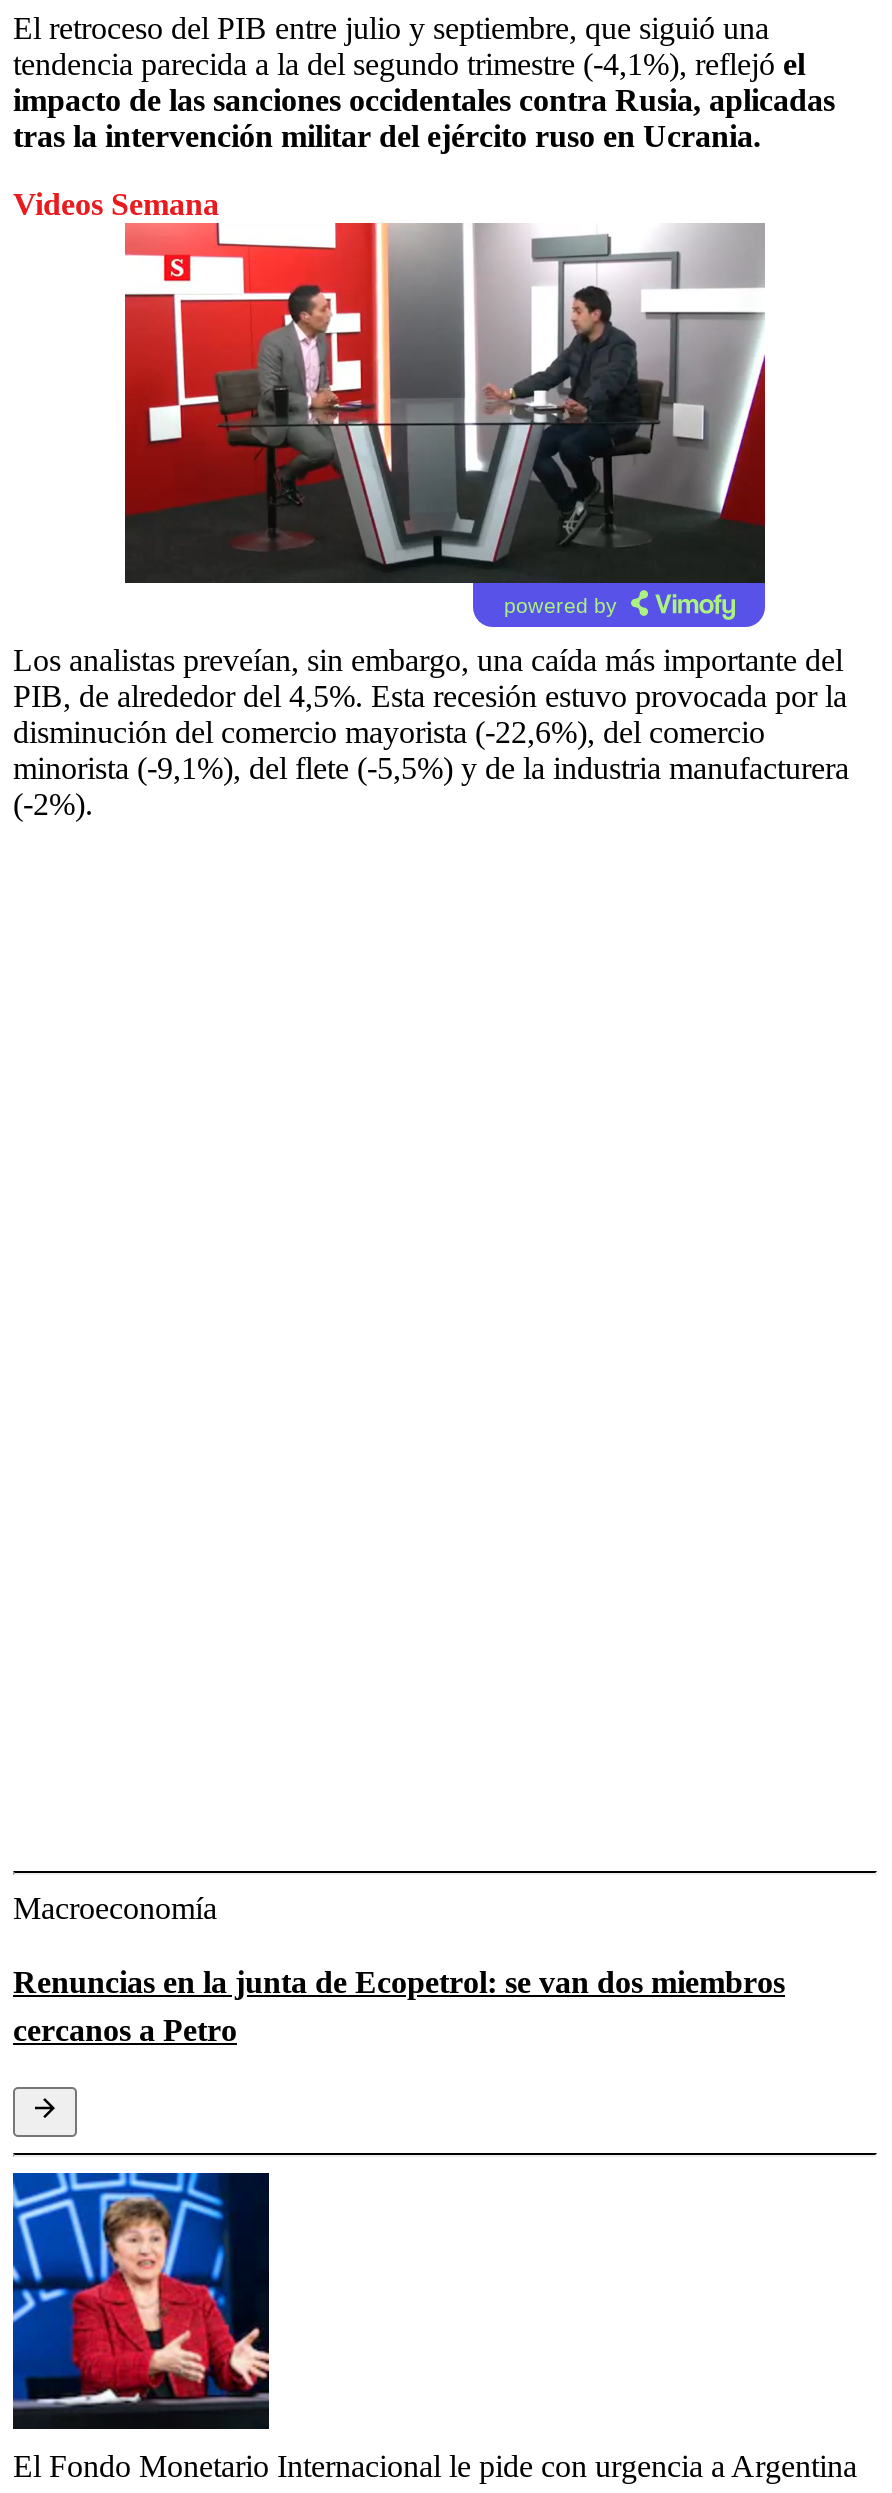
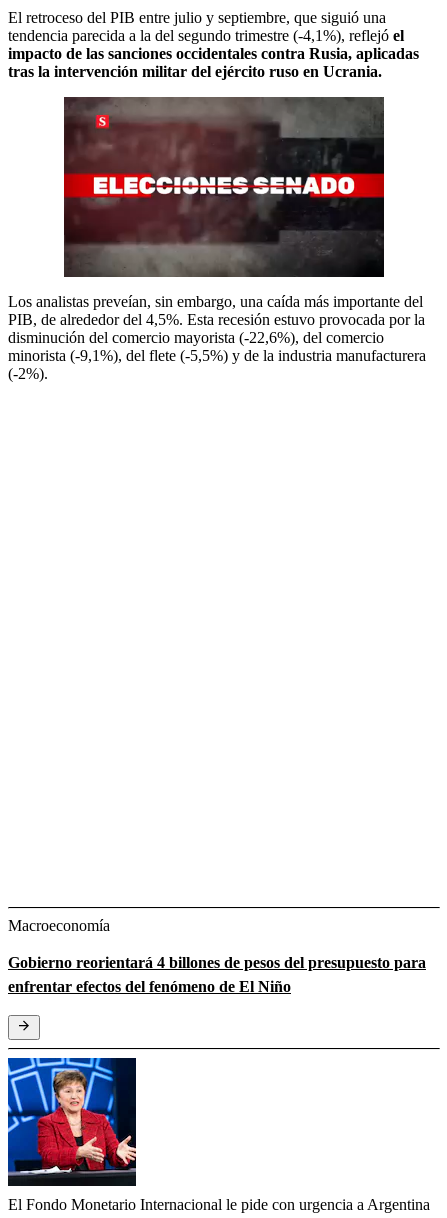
- Videos Semana

- [image]
+ [image]

- powered by

- Renuncias en la junta de Ecopetrol: se van dos miembros
- cercanos a Petro
+ Gobierno reorientará 4 billones de pesos del presupuesto para
+ enfrentar efectos del fenómeno de El Niño
